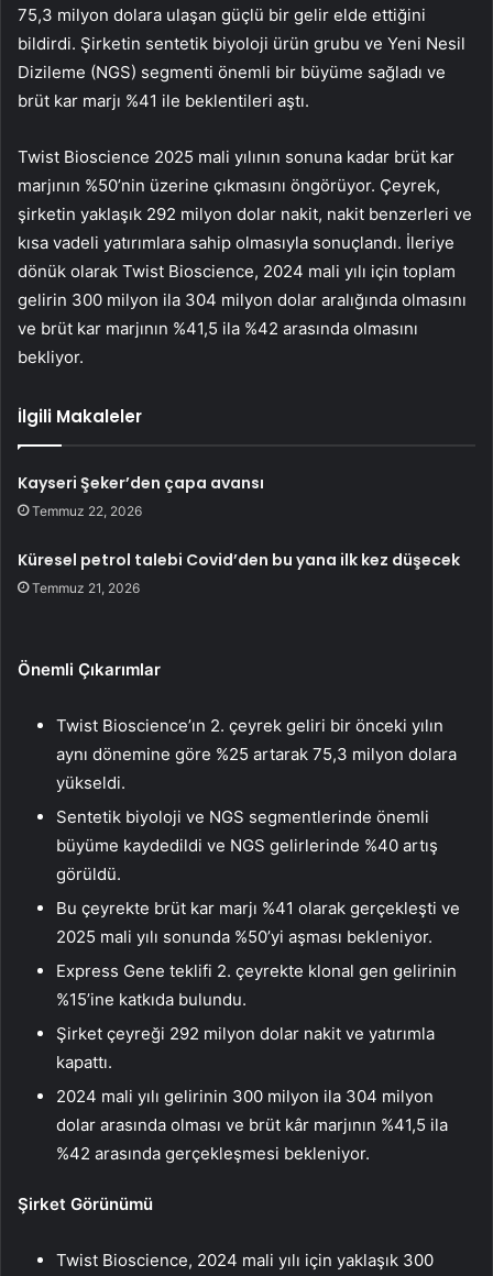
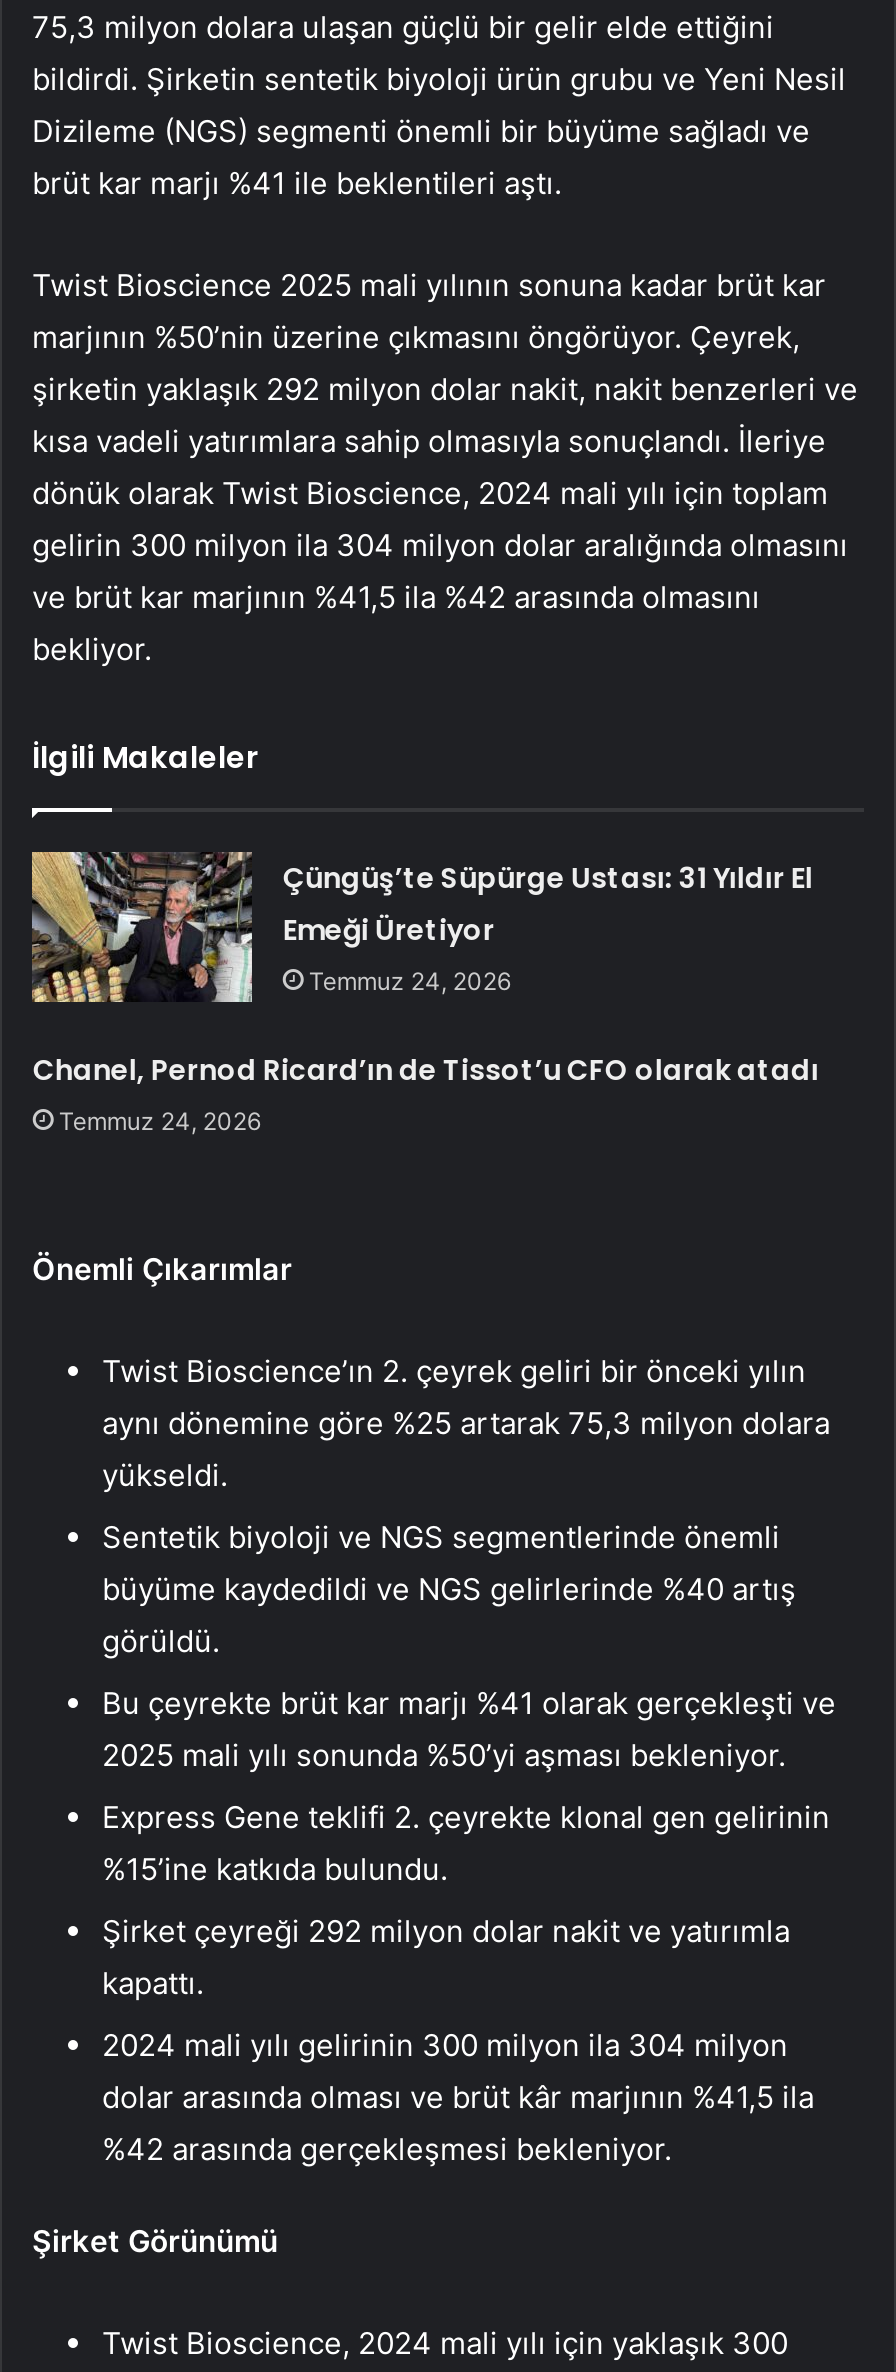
- Kayseri Şeker’den çapa avansı
- Temmuz 22, 2026
+ Çüngüş’te Süpürge Ustası: 31 Yıldır El
+ Emeği Üretiyor
+ Temmuz 24, 2026

- Küresel petrol talebi Covid’den bu yana ilk kez düşecek
- Temmuz 21, 2026
+ Chanel, Pernod Ricard’ın de Tissot’u CFO olarak atadı
+ Temmuz 24, 2026
